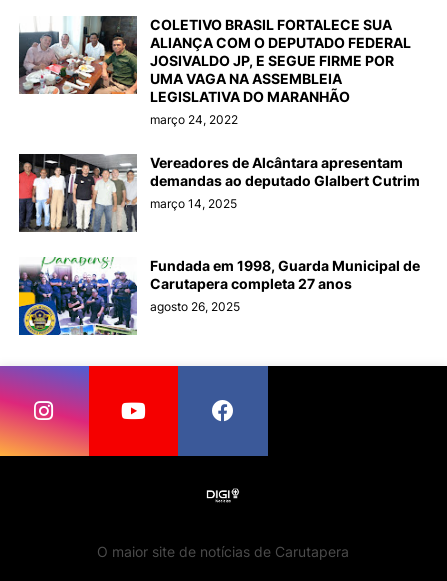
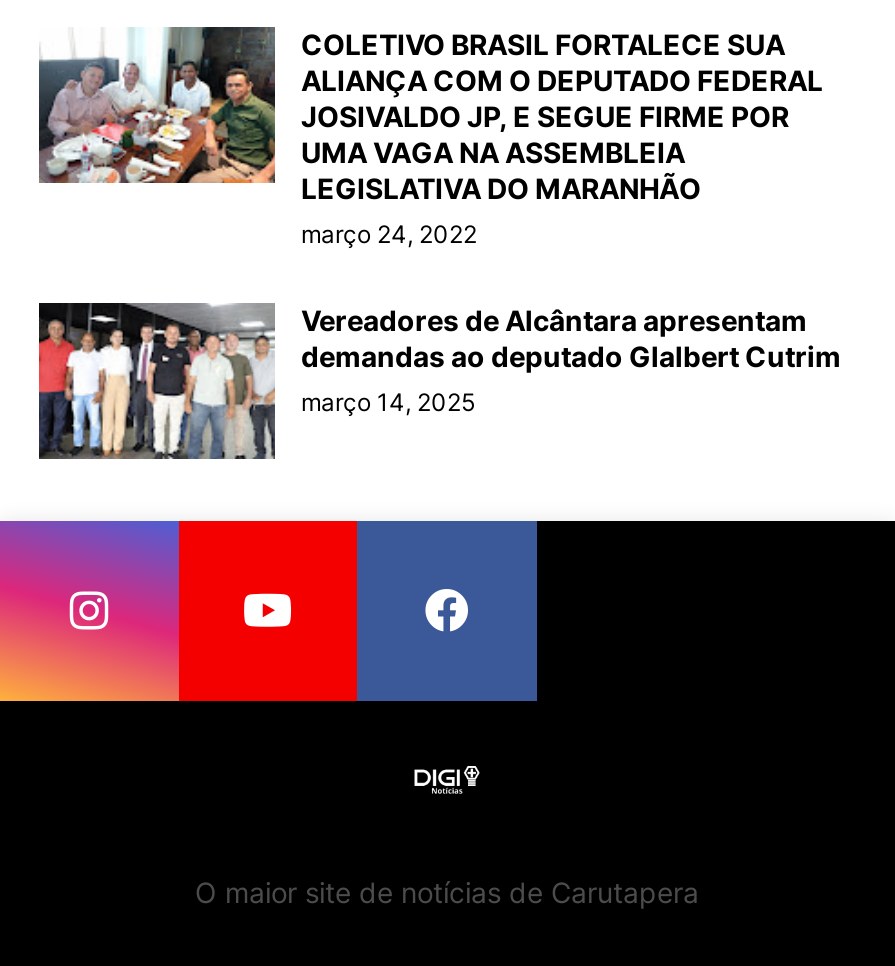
- [image]
- Fundada em 1998, Guarda Municipal de
- Carutapera completa 27 anos
- agosto 26, 2025
